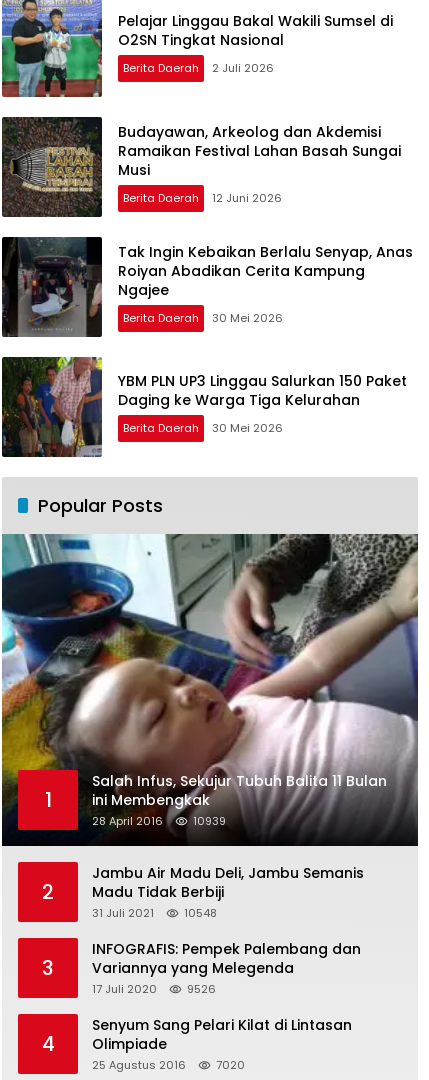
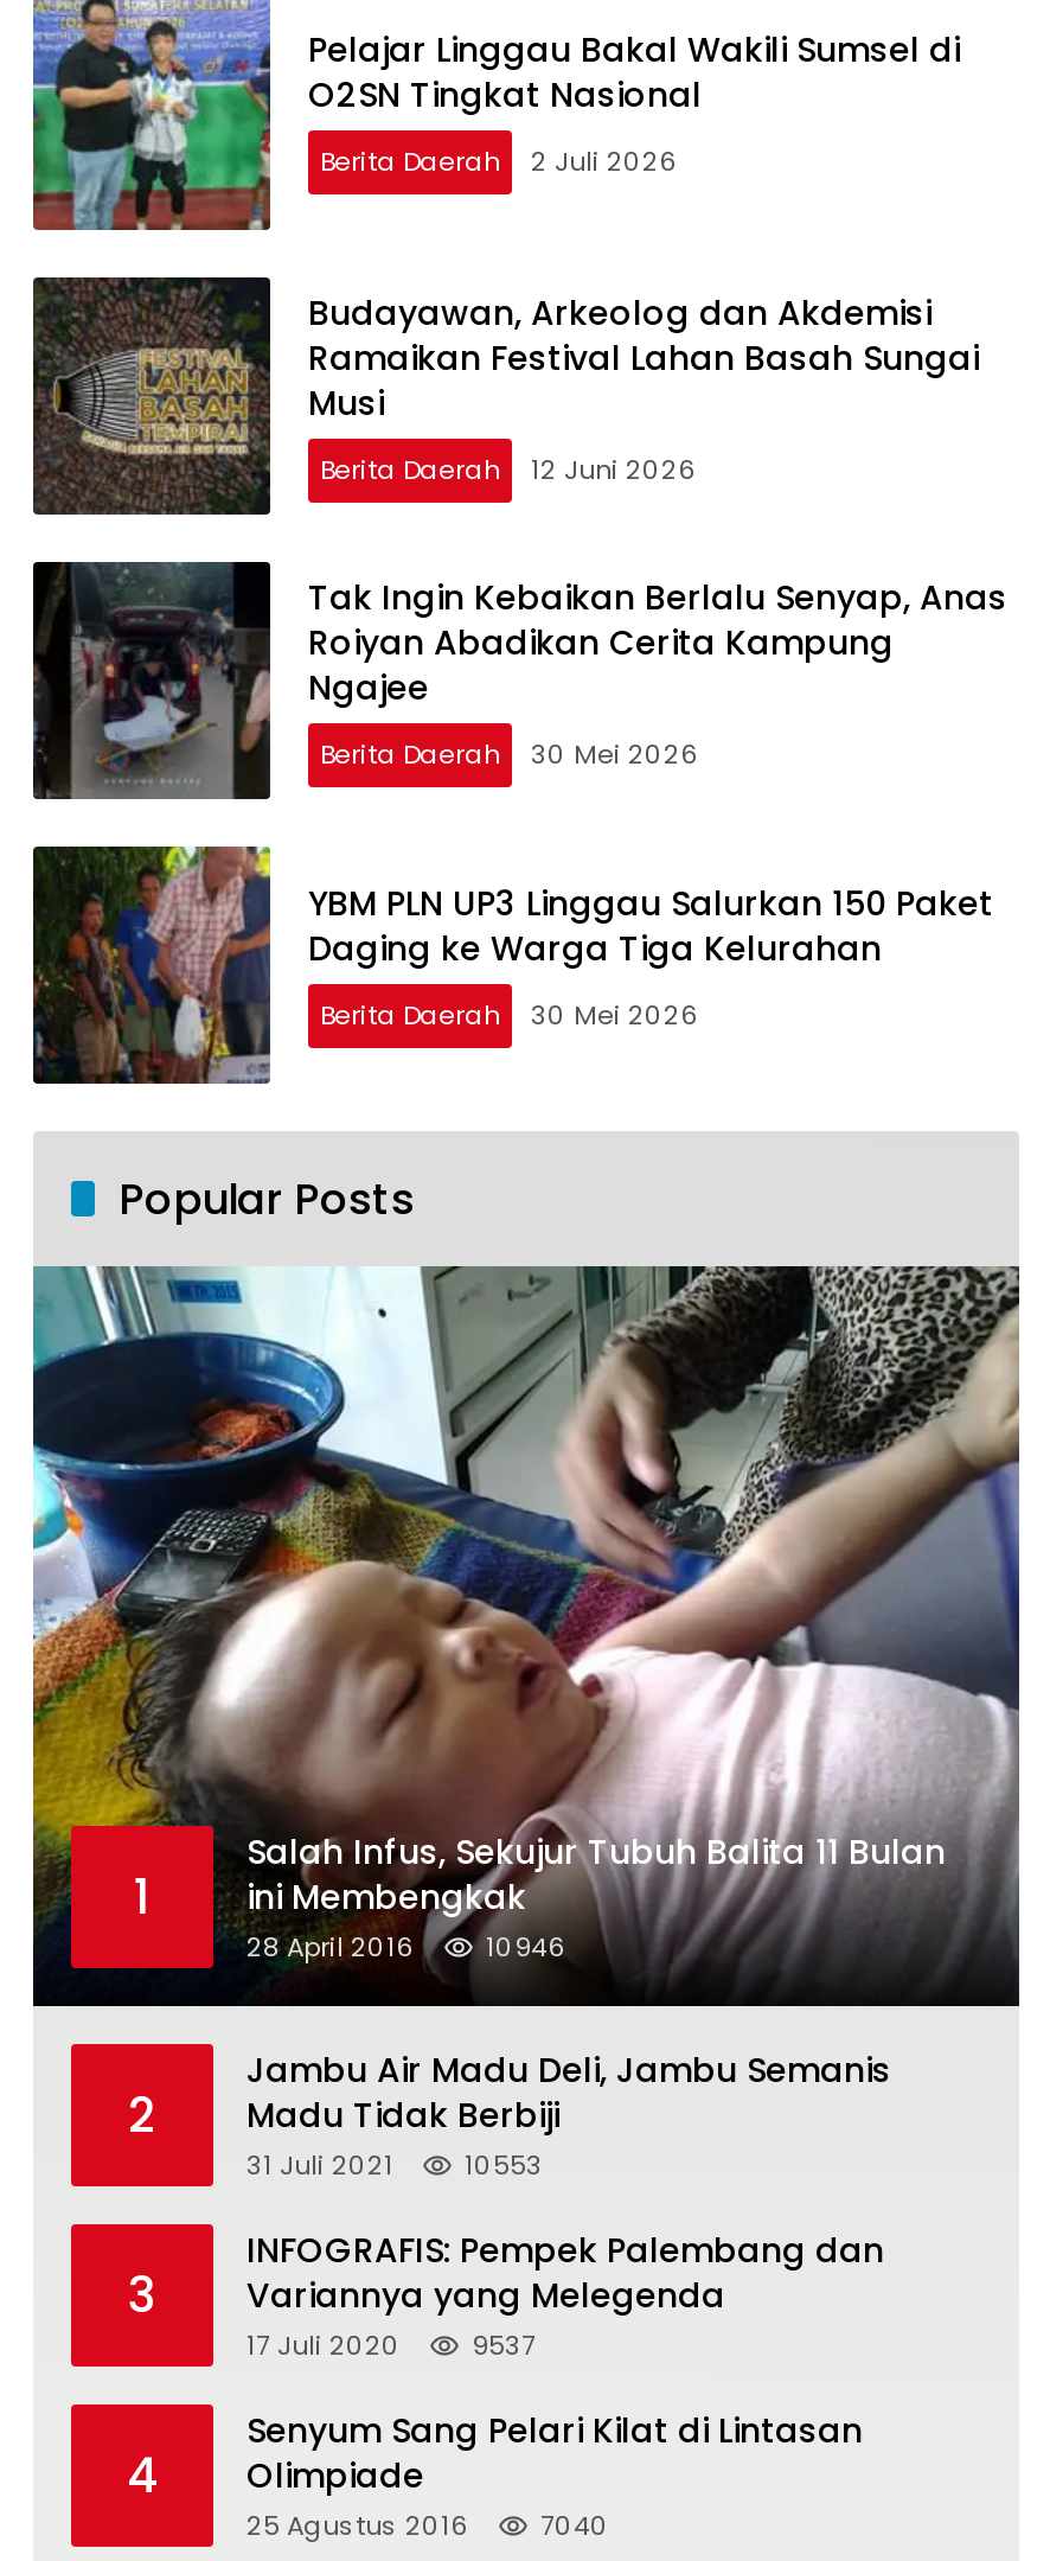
- 28 April 2016 10939
+ 28 April 2016 10946

- 31 Juli 2021 10548
+ 31 Juli 2021 10553

- 17 Juli 2020 9526
+ 17 Juli 2020 9537

- 25 Agustus 2016 7020
+ 25 Agustus 2016 7040
